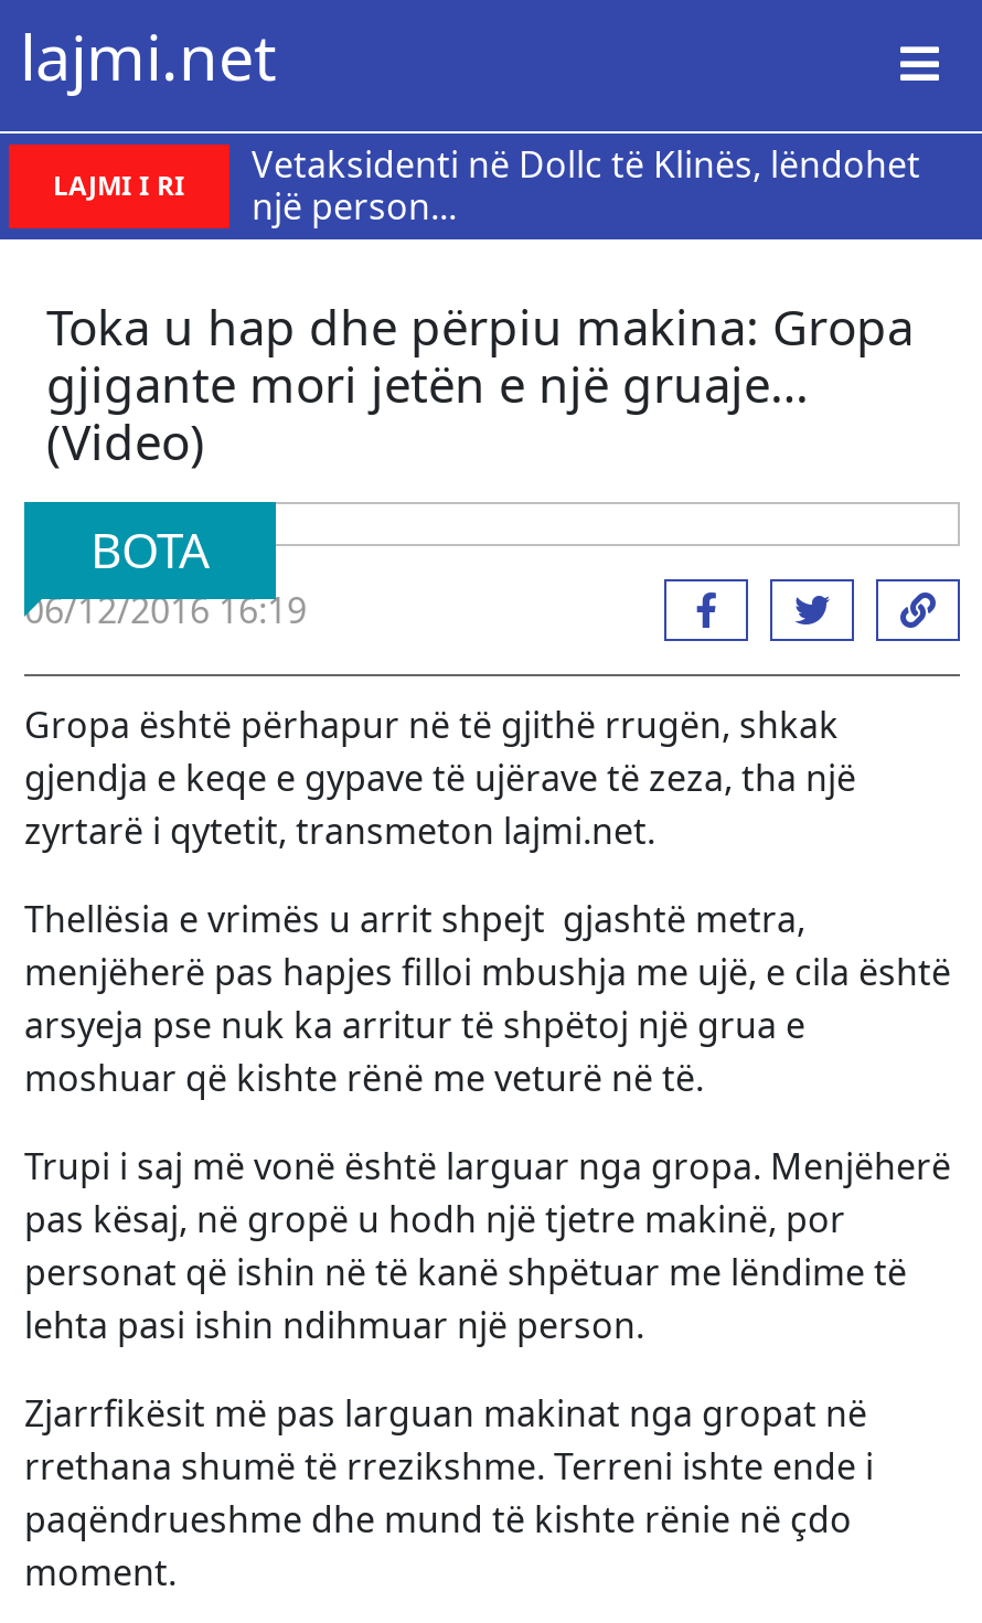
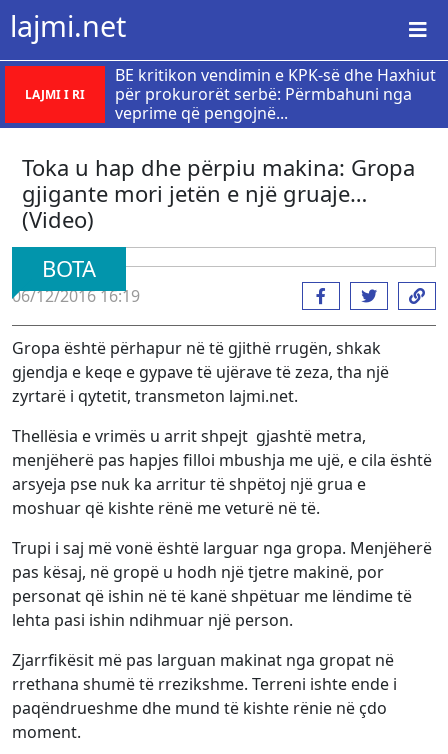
- Vetaksidenti në Dollc të Klinës, lëndohet
- një person...
+ BE kritikon vendimin e KPK-së dhe Haxhiut
+ për prokurorët serbë: Përmbahuni nga
+ veprime që pengojnë...
